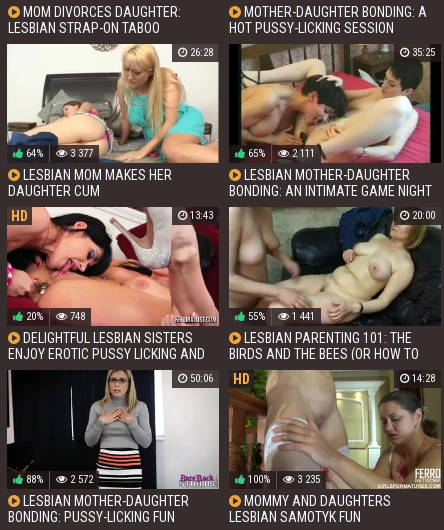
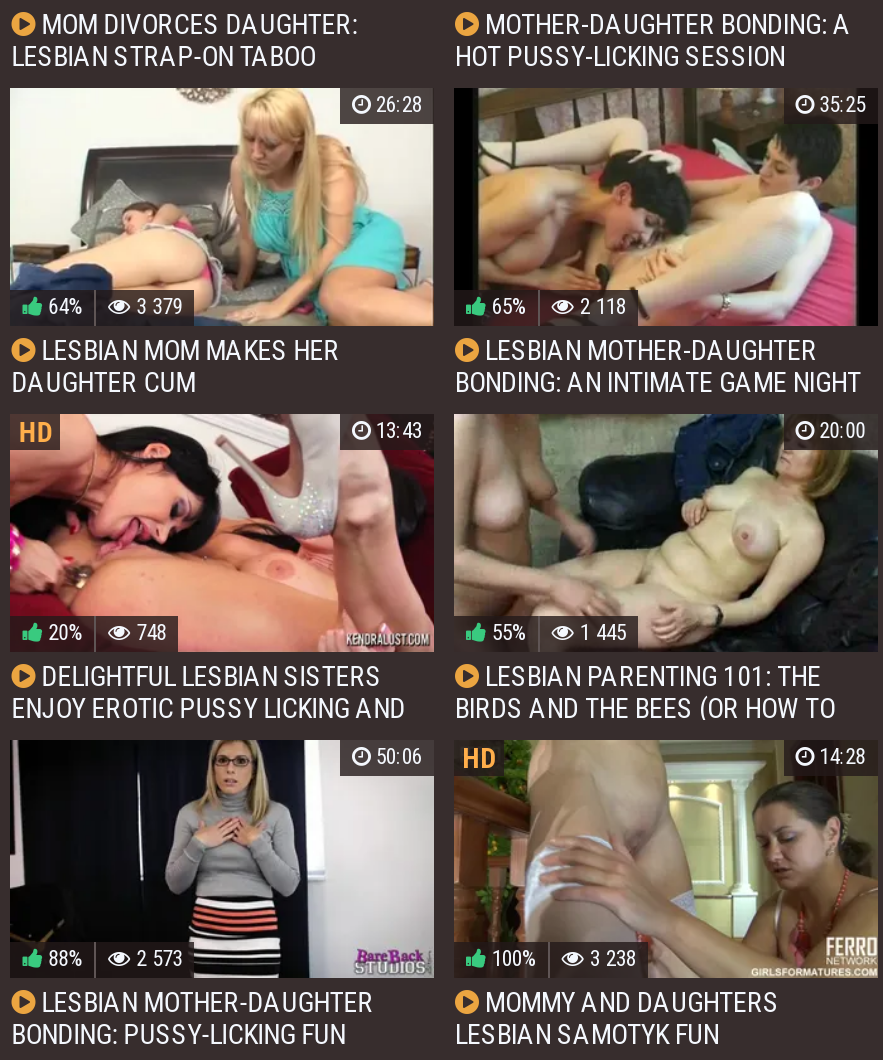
- 64% 3 377
+ 64% 3 379

- 2 111
+ 2 118

- 1 441
+ 1 445

- 88% 2 572
+ 88% 2 573

- 100% 3 235
+ 100% 3 238
